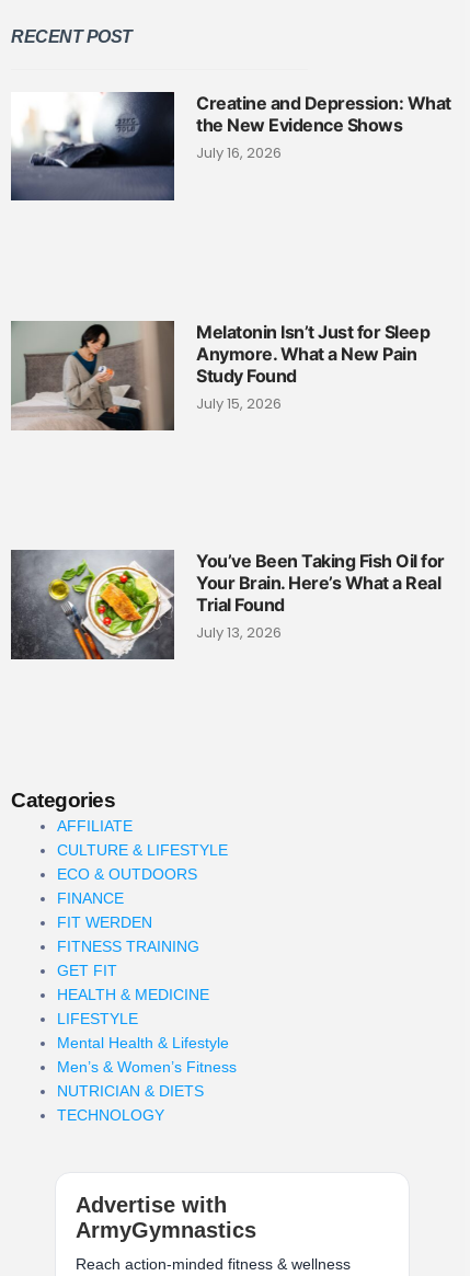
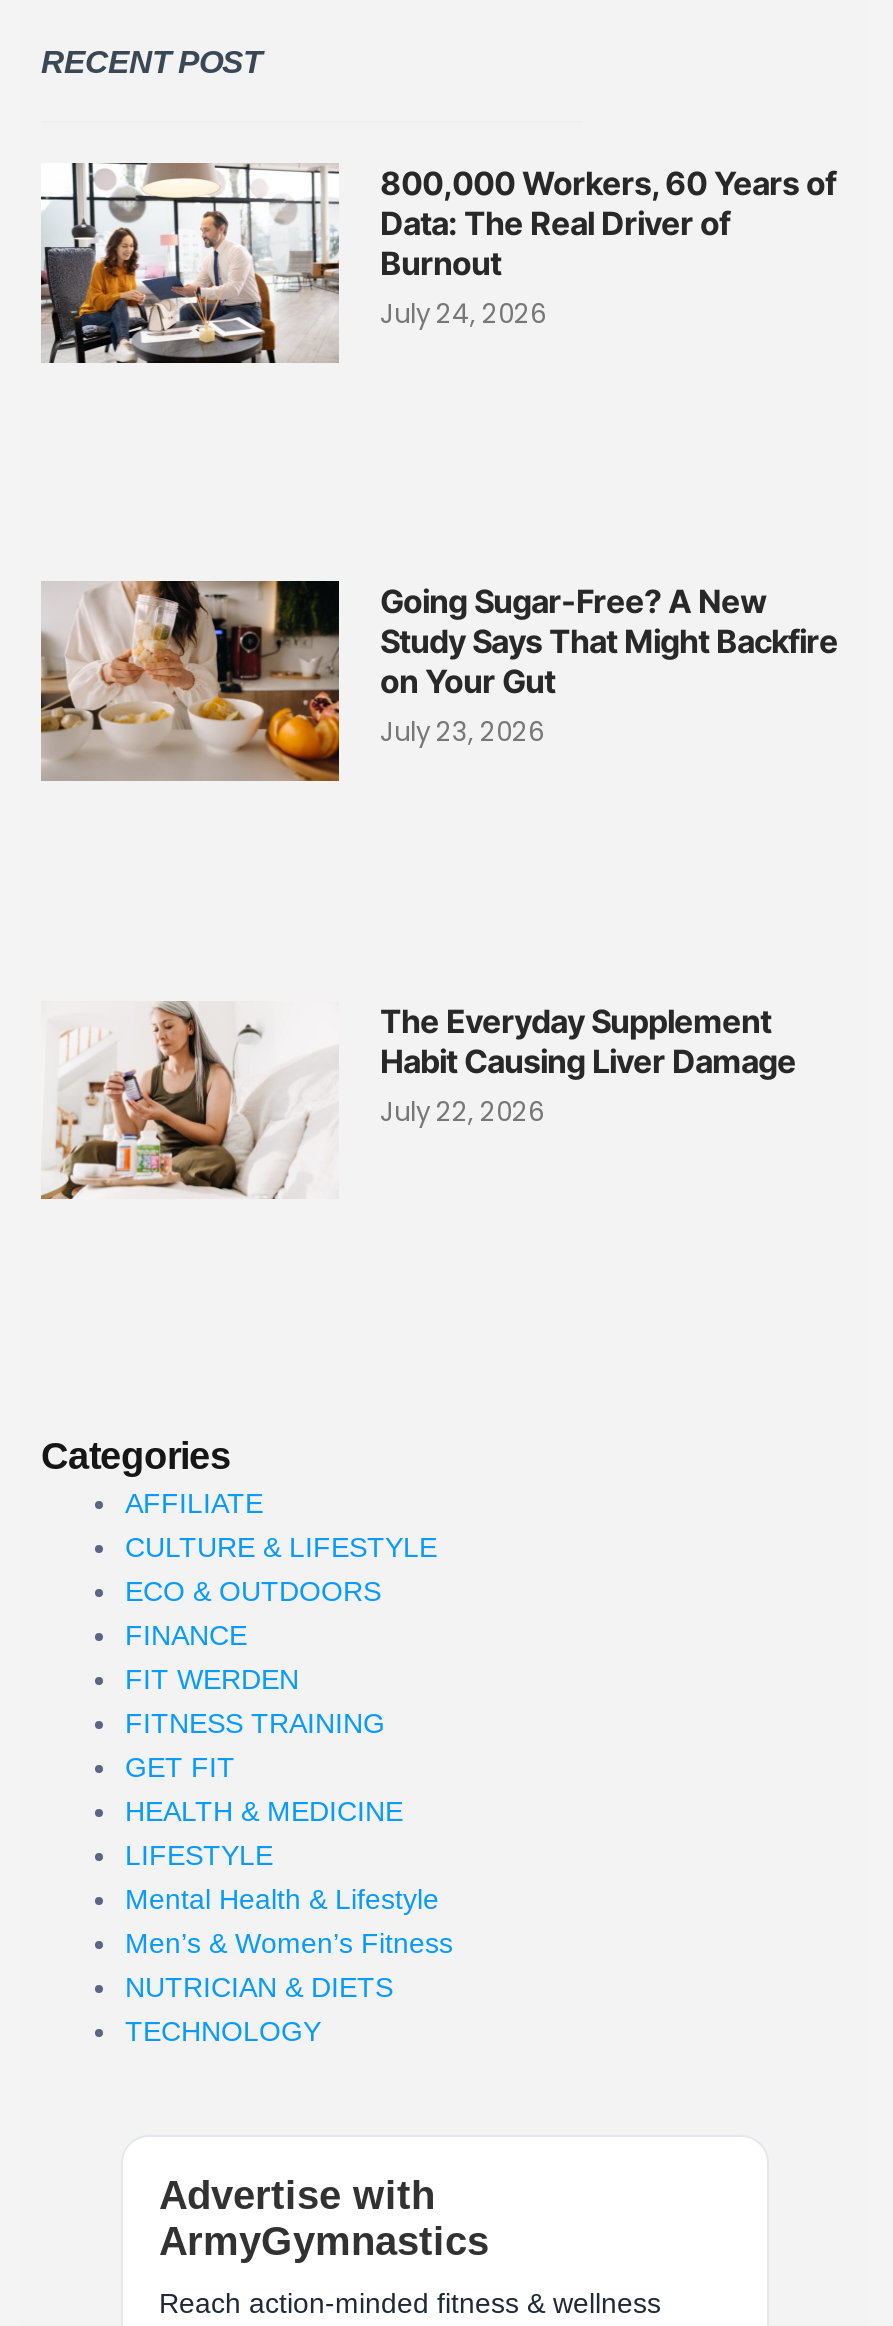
- [image]
- Creatine and Depression: What
- the New Evidence Shows
- July 16, 2026
+ [image]
+ 800,000 Workers, 60 Years of
+ Data: The Real Driver of
+ Burnout
+ July 24, 2026

- [image]
- Melatonin Isn’t Just for Sleep
- Anymore. What a New Pain
- Study Found
- July 15, 2026
+ [image]
+ Going Sugar-Free? A New
+ Study Says That Might Backfire
+ on Your Gut
+ July 23, 2026

- [image]
- You’ve Been Taking Fish Oil for
- Your Brain. Here’s What a Real
- Trial Found
- July 13, 2026
+ [image]
+ The Everyday Supplement
+ Habit Causing Liver Damage
+ July 22, 2026
